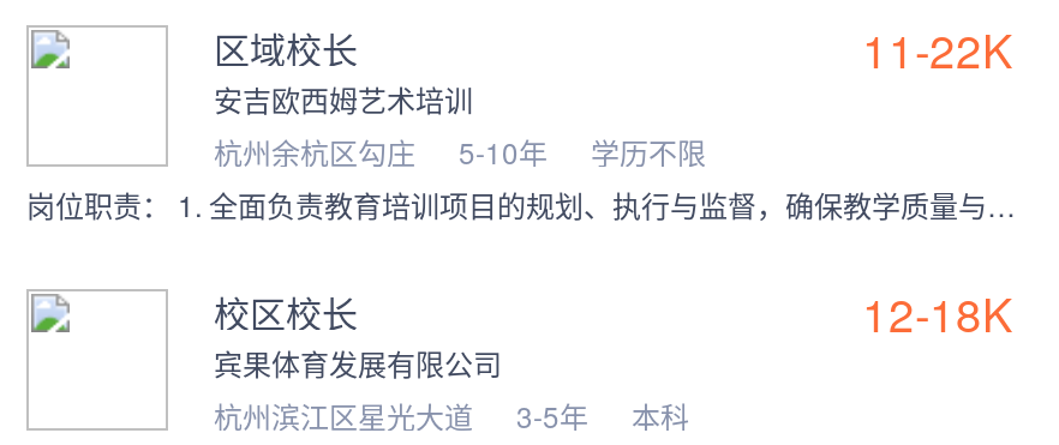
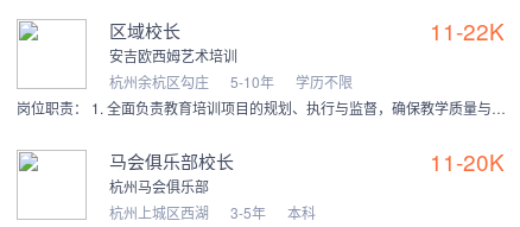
- 校区校长
- 12-18K
- 宾果体育发展有限公司
- 杭州滨江区星光大道
+ 马会俱乐部校长
+ 11-20K
+ 杭州马会俱乐部
+ 杭州上城区西湖
